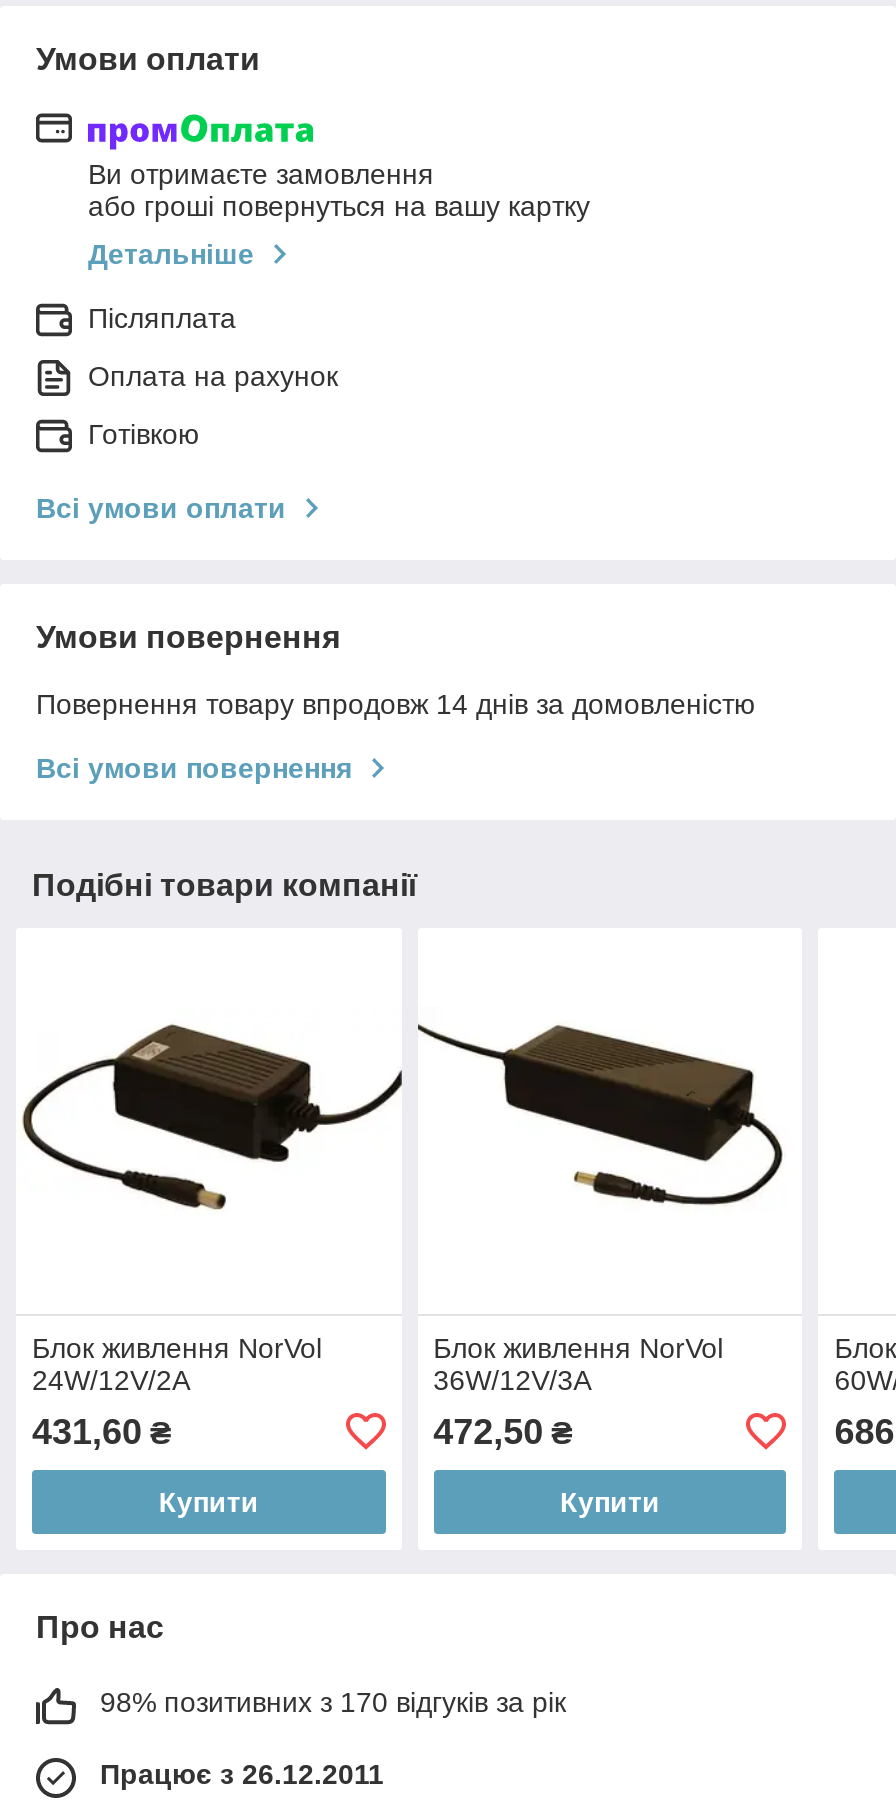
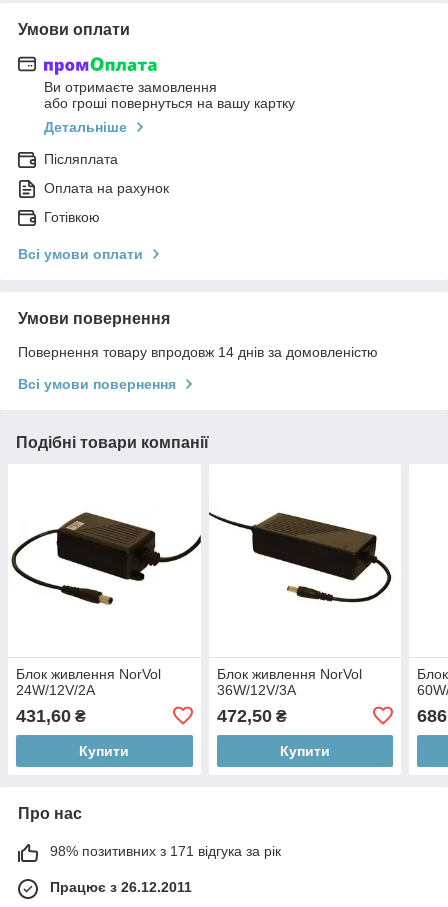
- 98% позитивних з 170 відгуків за рік
+ 98% позитивних з 171 відгука за рік
